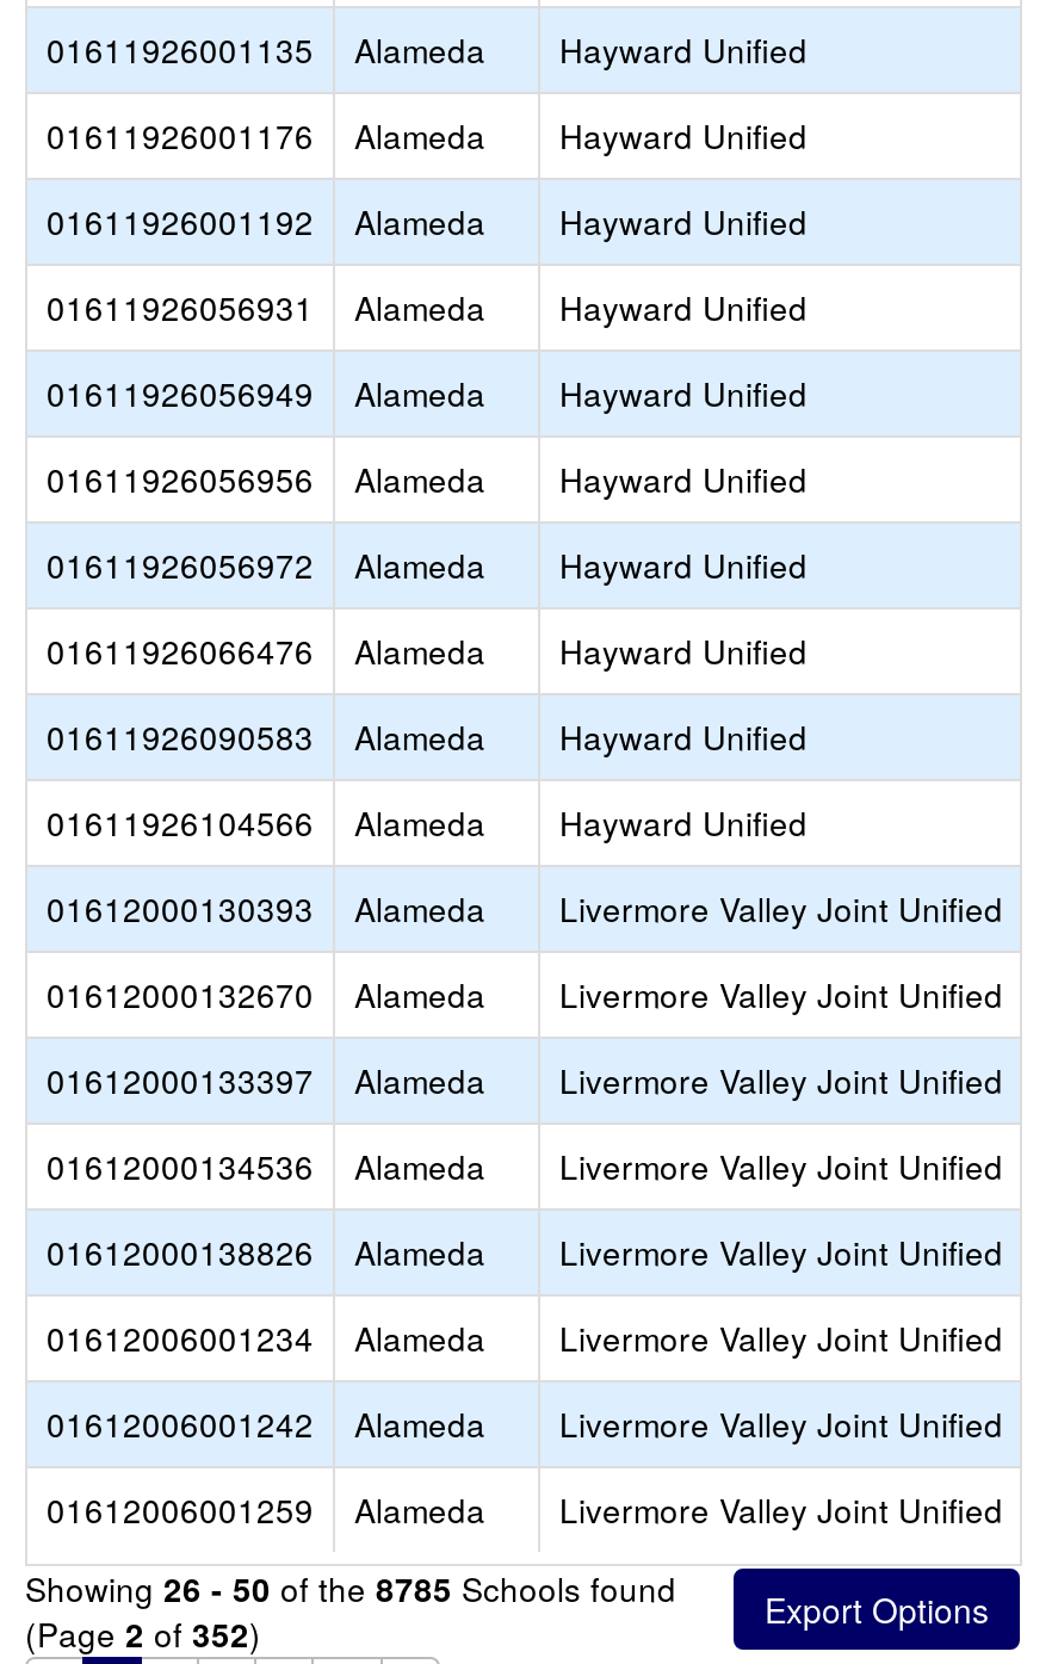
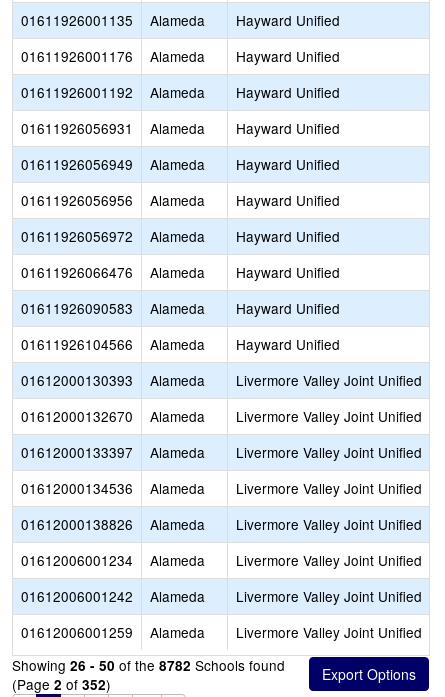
- Showing 26 - 50 of the 8785 Schools found
+ Showing 26 - 50 of the 8782 Schools found
